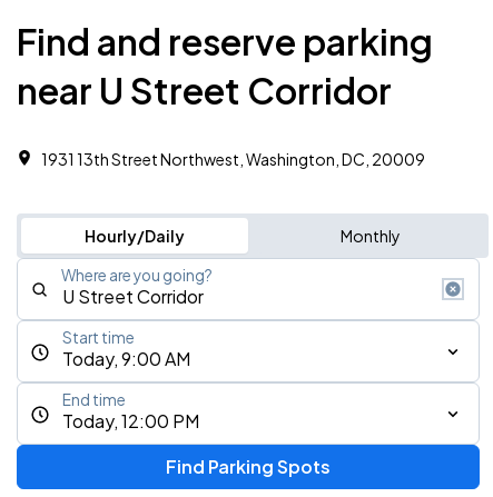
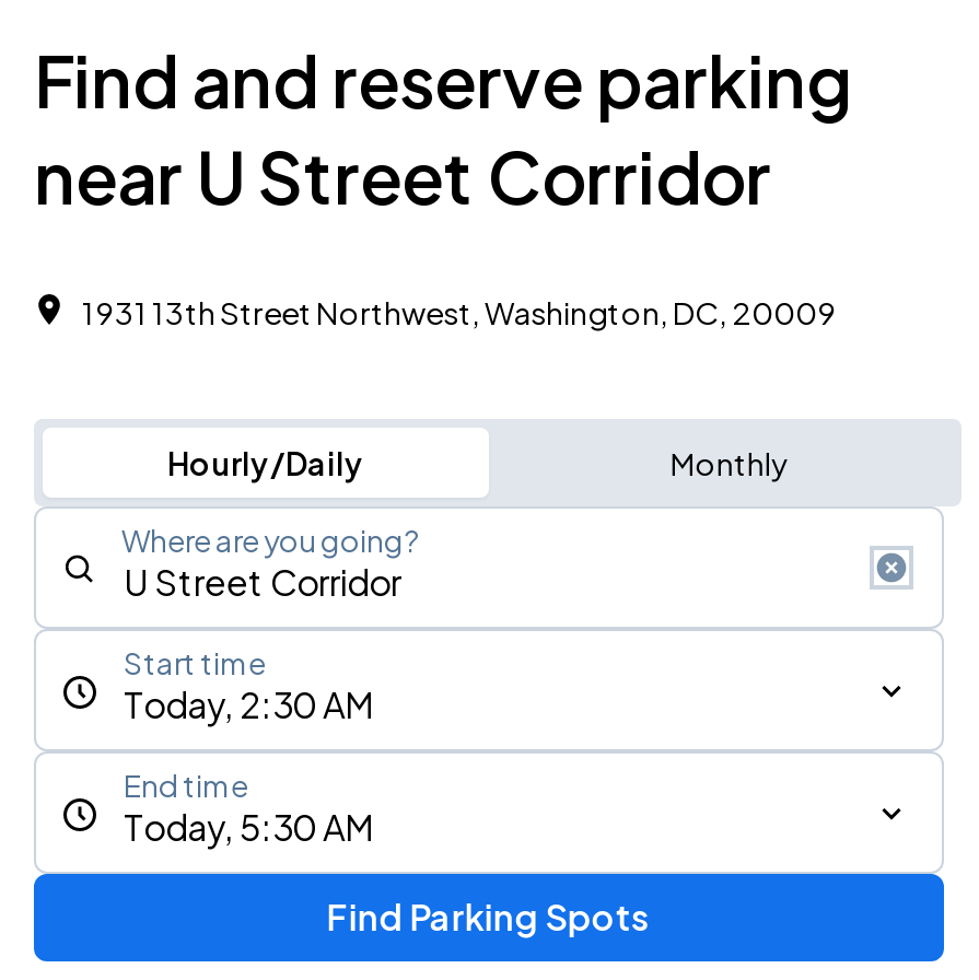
- Today, 9:00 AM
+ Today, 2:30 AM

- Today, 12:00 PM
+ Today, 5:30 AM
